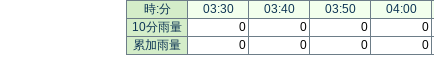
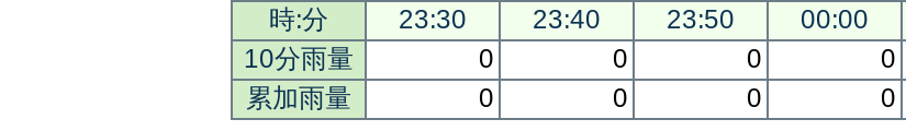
- 03:30
+ 23:30

- 03:40
+ 23:40

- 03:50
+ 23:50

- 04:00
+ 00:00
